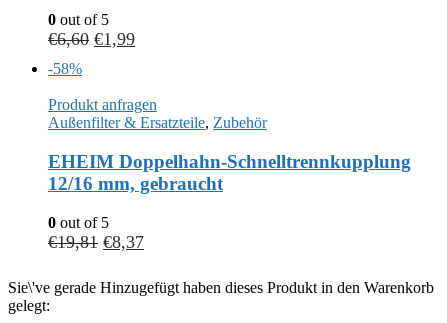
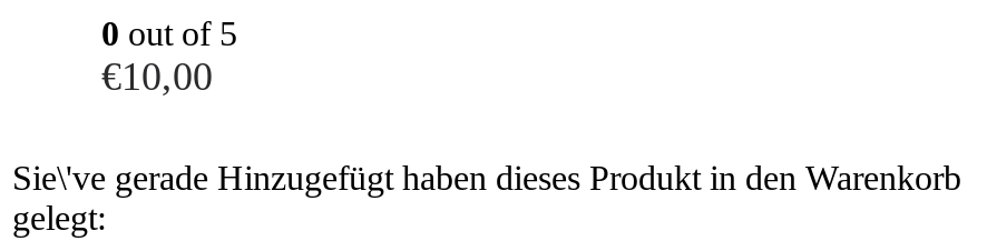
- €6,60 €1,99
- -58%
- Produkt anfragen
- Außenfilter & Ersatzteile, Zubehör
- EHEIM Doppelhahn-Schnelltrennkupplung
- 12/16 mm, gebraucht
- 0 out of 5
- €19,81 €8,37
+ €10,00
